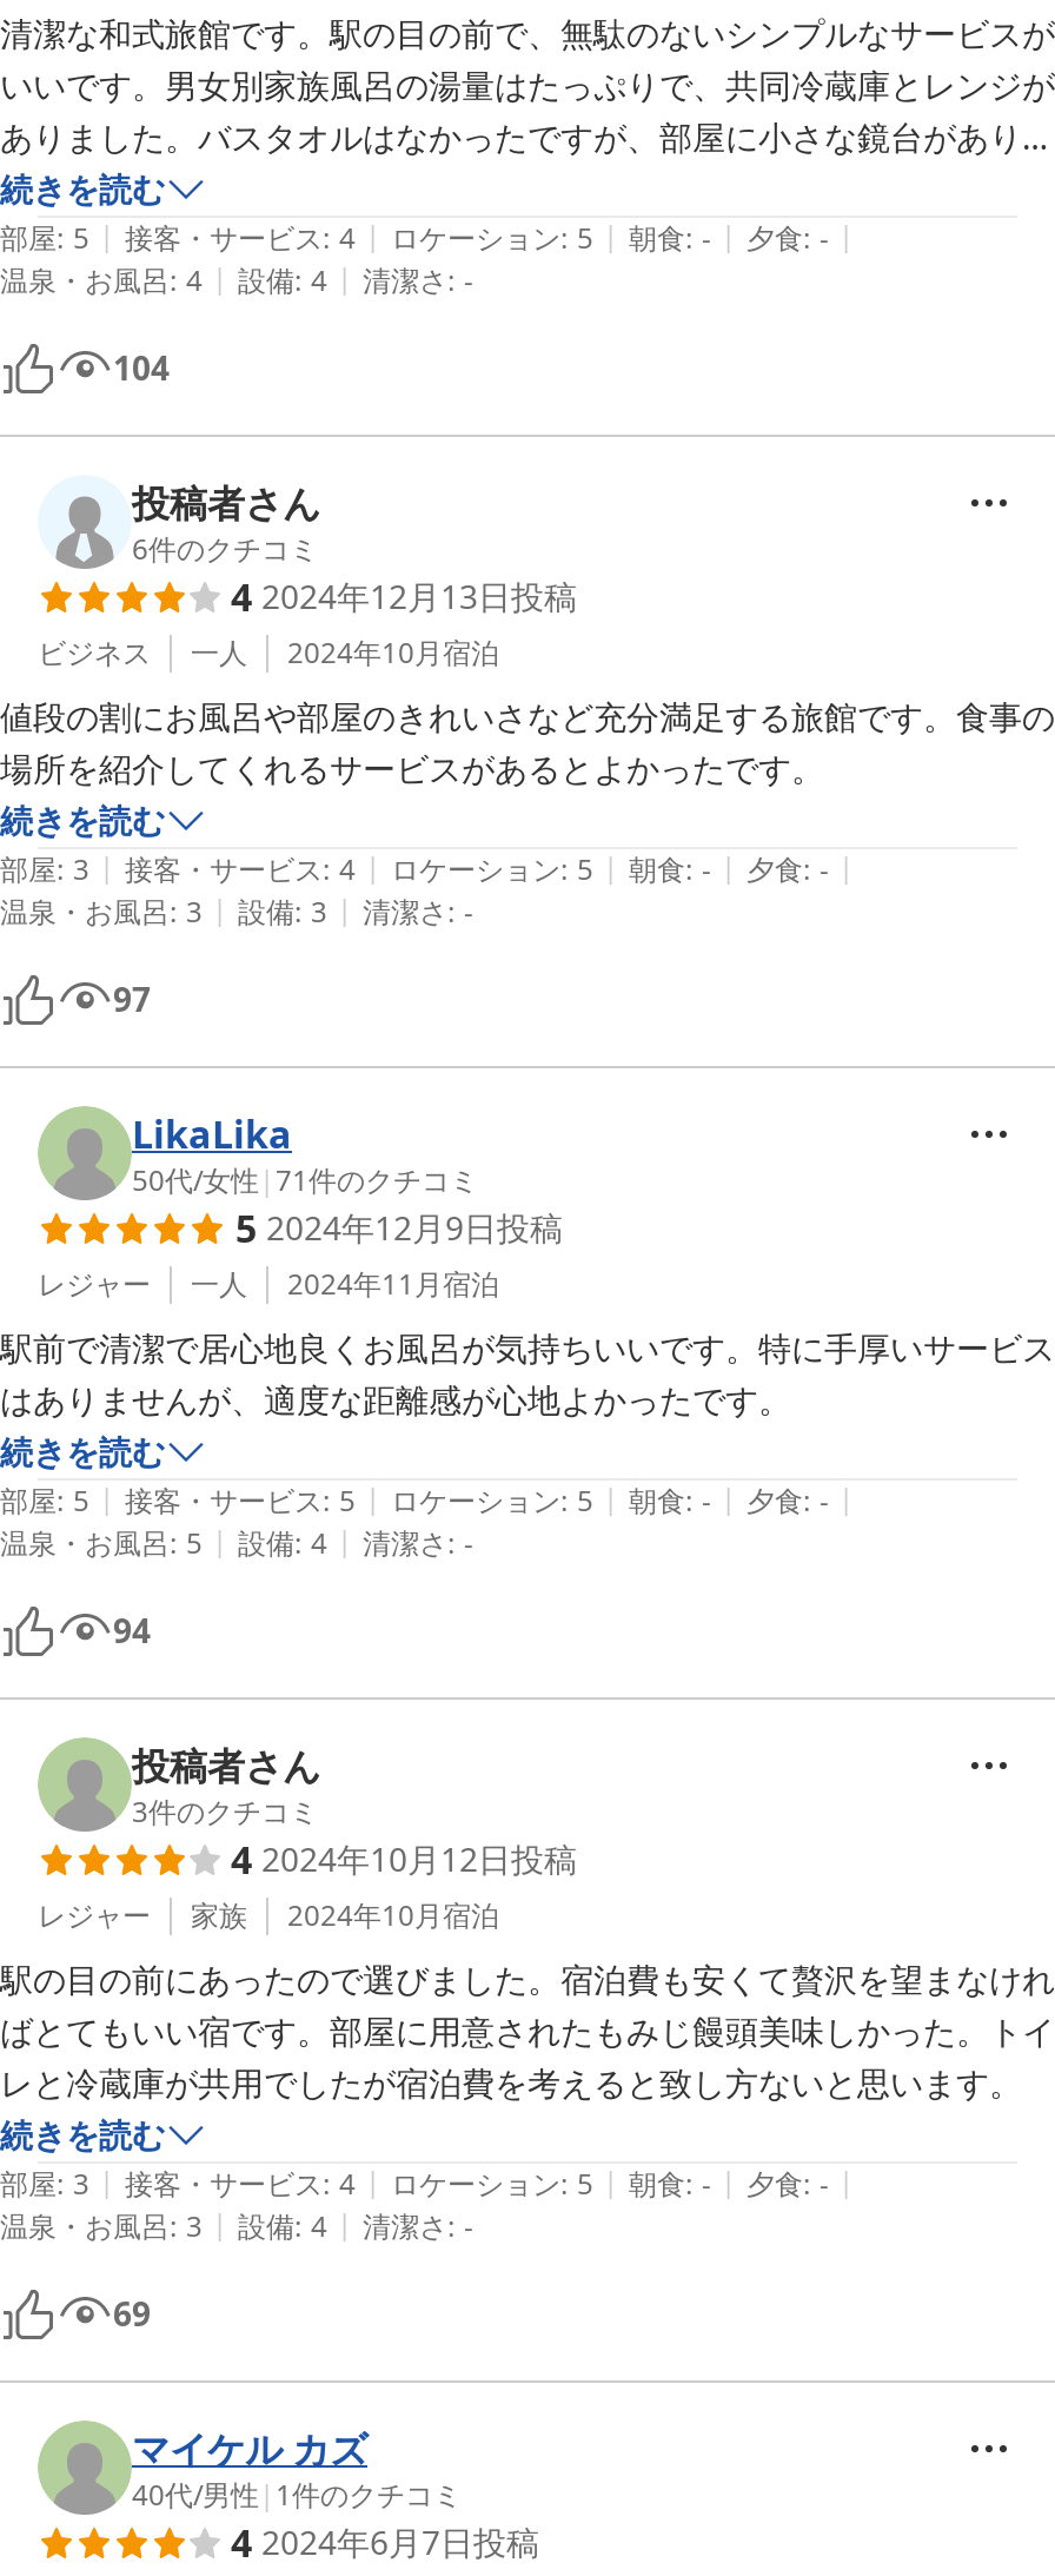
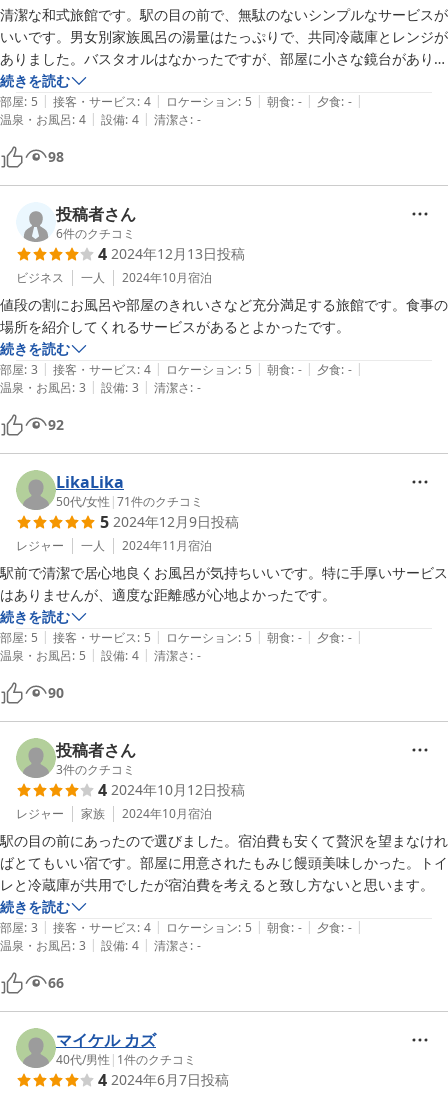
- 104
+ 98

- 97
+ 92

- 94
+ 90

- 69
+ 66
